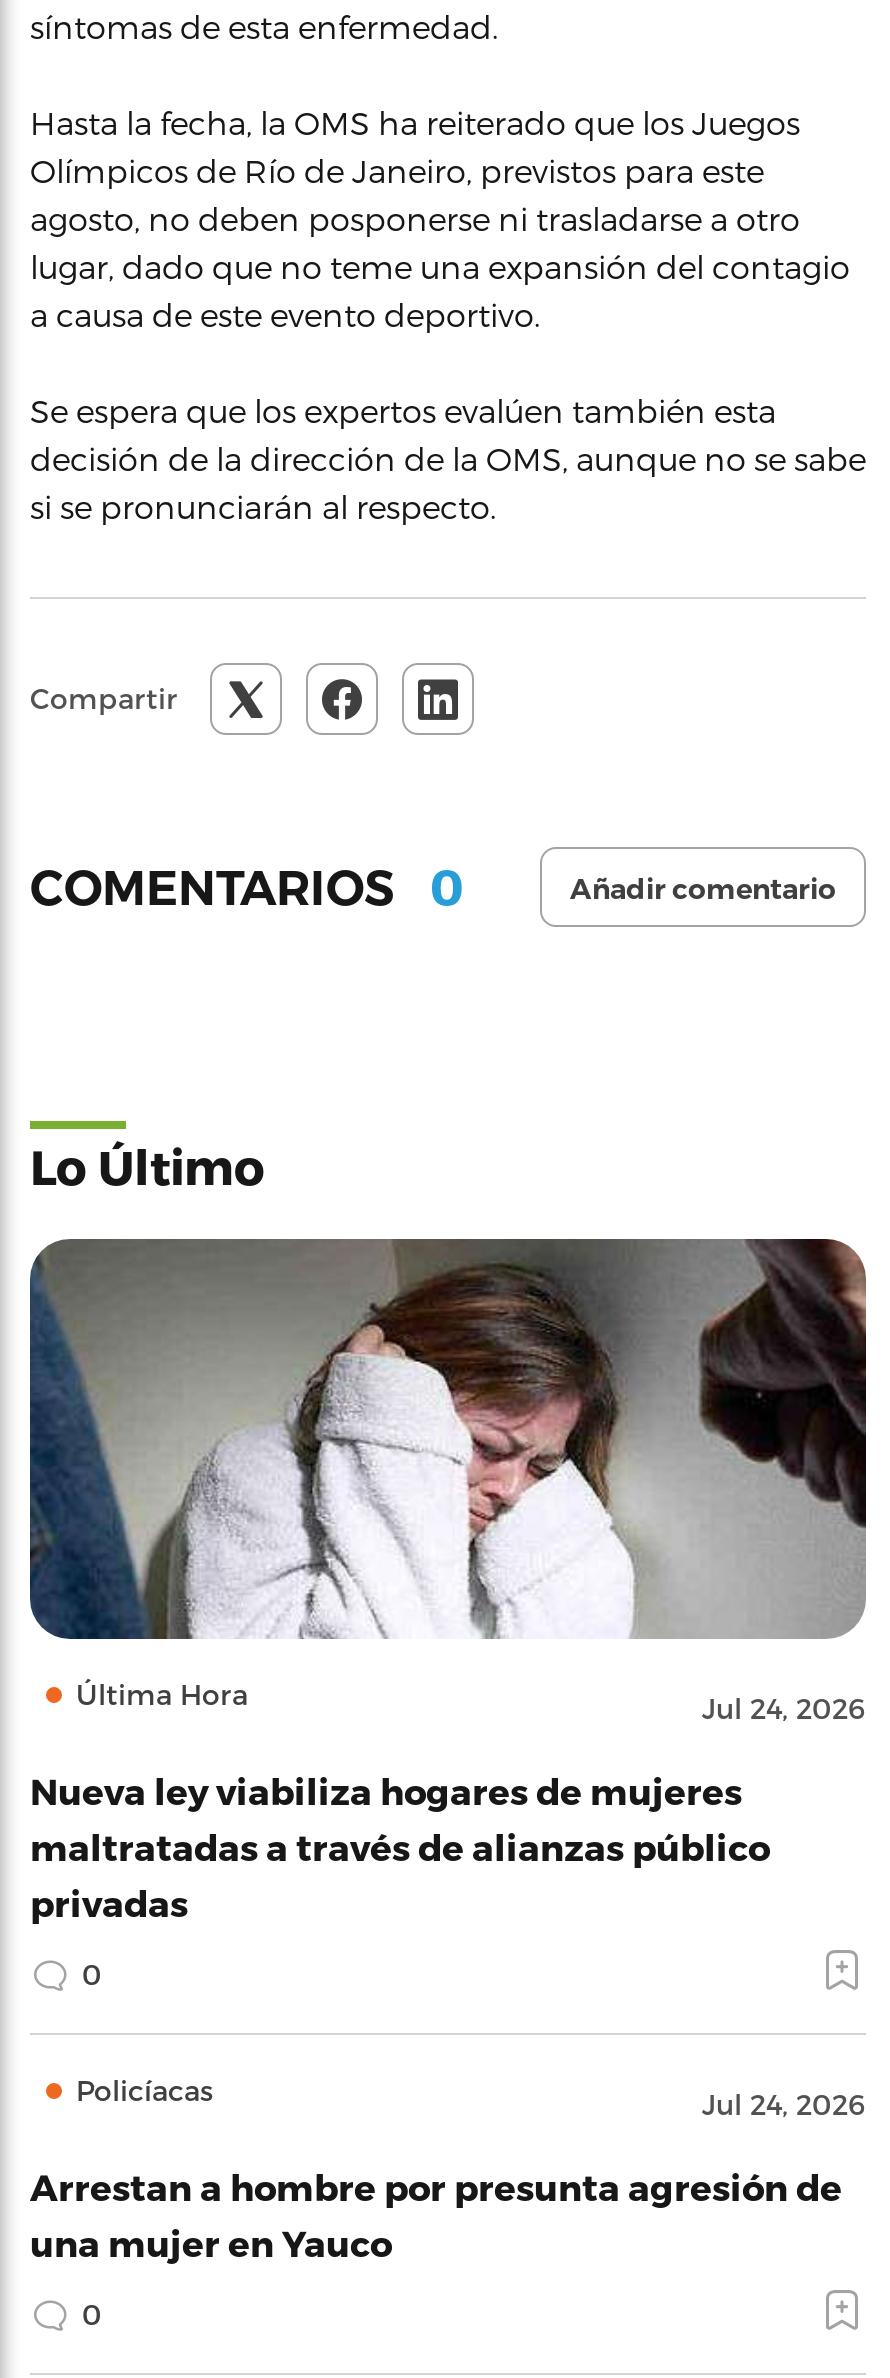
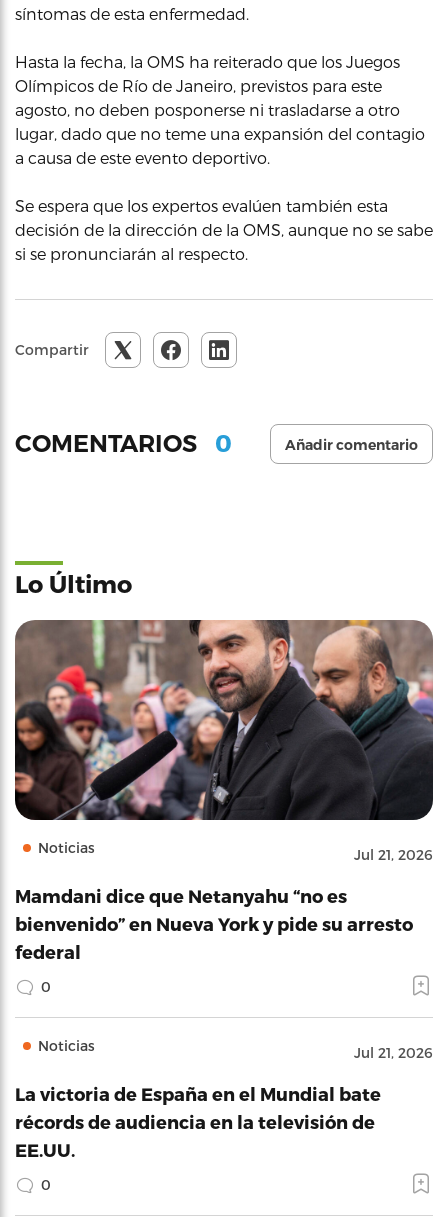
- [image]
- Última Hora
- Jul 24, 2026
+ [image]
+ Noticias
+ Jul 21, 2026

- Nueva ley viabiliza hogares de mujeres
- maltratadas a través de alianzas público
- privadas
+ Mamdani dice que Netanyahu “no es
+ bienvenido” en Nueva York y pide su arresto
+ federal

- Policíacas
- Jul 24, 2026
+ Noticias
+ Jul 21, 2026

- Arrestan a hombre por presunta agresión de
- una mujer en Yauco
+ La victoria de España en el Mundial bate
+ récords de audiencia en la televisión de
+ EE.UU.
